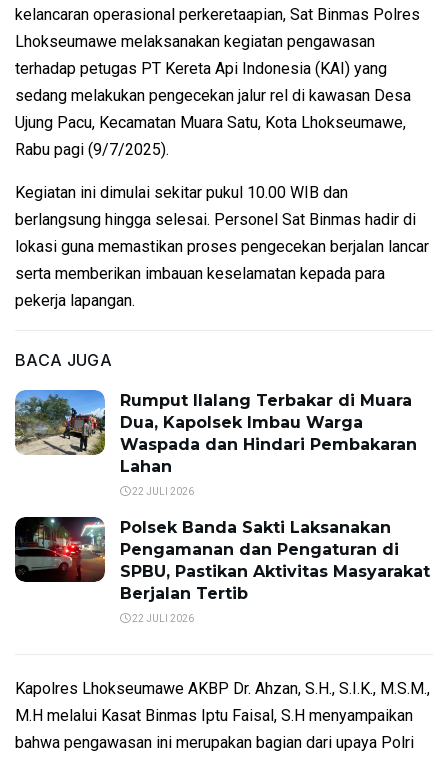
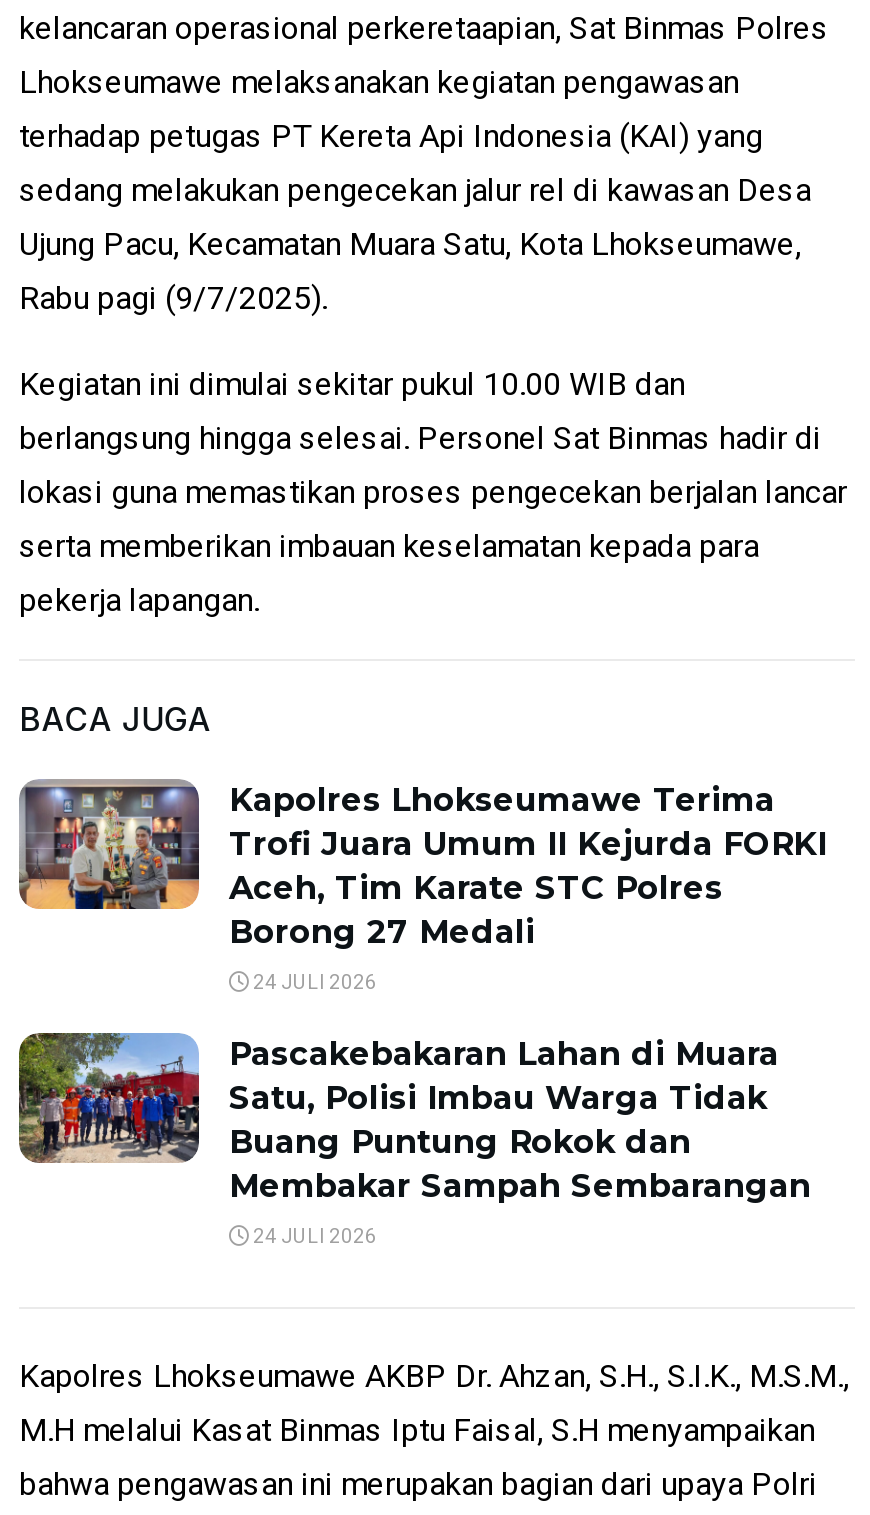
- [image]
- Rumput Ilalang Terbakar di Muara
- Dua, Kapolsek Imbau Warga
- Waspada dan Hindari Pembakaran
- Lahan
+ [image]
+ Kapolres Lhokseumawe Terima
+ Trofi Juara Umum II Kejurda FORKI
+ Aceh, Tim Karate STC Polres
+ Borong 27 Medali

- 22 JULI 2026
+ 24 JULI 2026

- [image]
- Polsek Banda Sakti Laksanakan
- Pengamanan dan Pengaturan di
- SPBU, Pastikan Aktivitas Masyarakat
- Berjalan Tertib
+ [image]
+ Pascakebakaran Lahan di Muara
+ Satu, Polisi Imbau Warga Tidak
+ Buang Puntung Rokok dan
+ Membakar Sampah Sembarangan

- 22 JULI 2026
+ 24 JULI 2026
